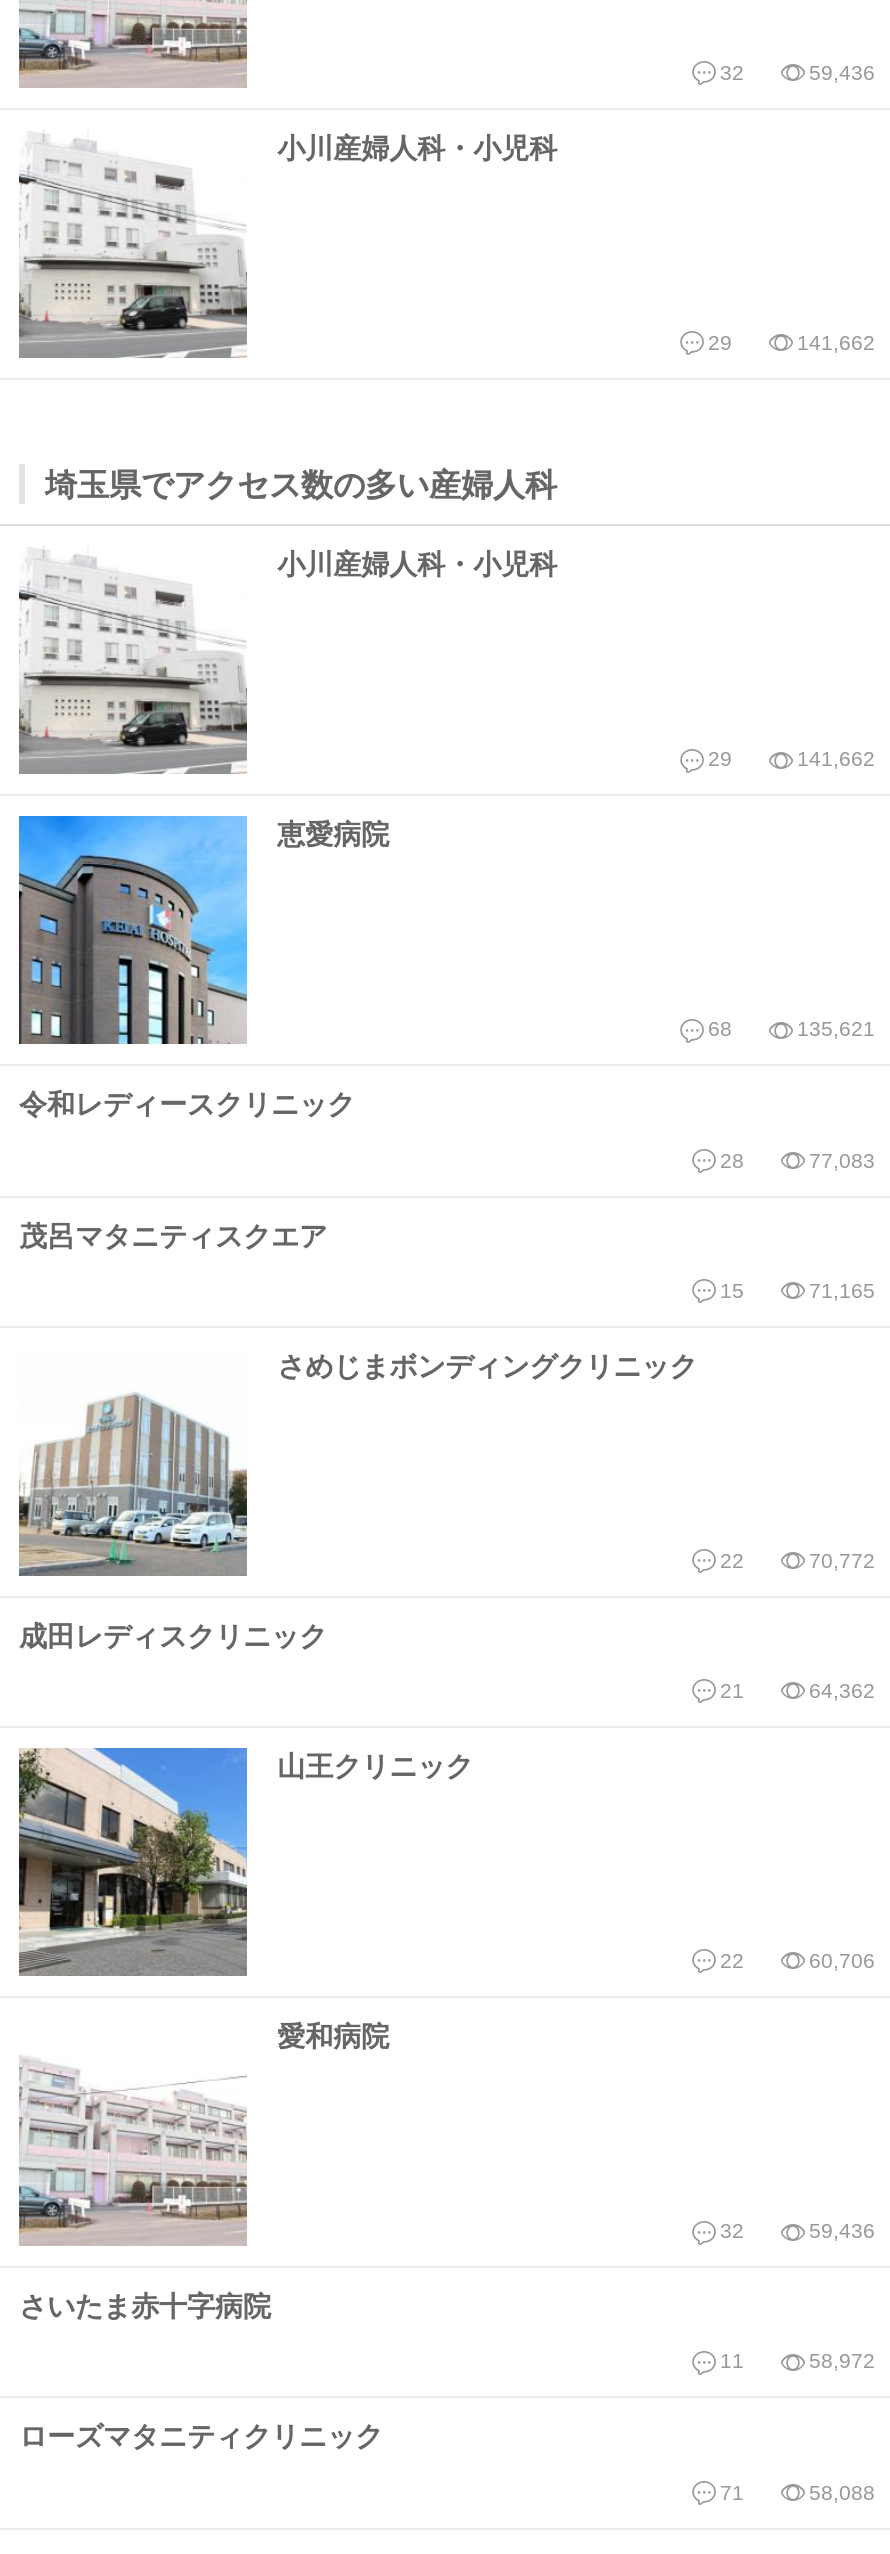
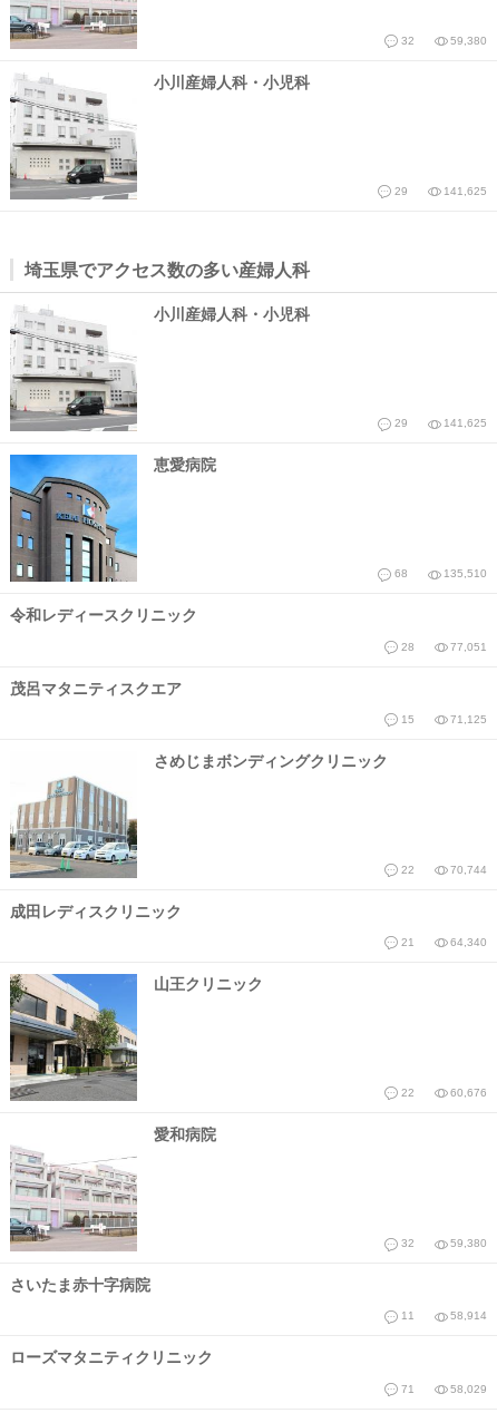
- 59,436
+ 59,380

- 141,662
+ 141,625

- 141,662
+ 141,625

- 135,621
+ 135,510

- 77,083
+ 77,051

- 71,165
+ 71,125

- 70,772
+ 70,744

- 64,362
+ 64,340

- 60,706
+ 60,676

- 59,436
+ 59,380

- 58,972
+ 58,914

- 58,088
+ 58,029
